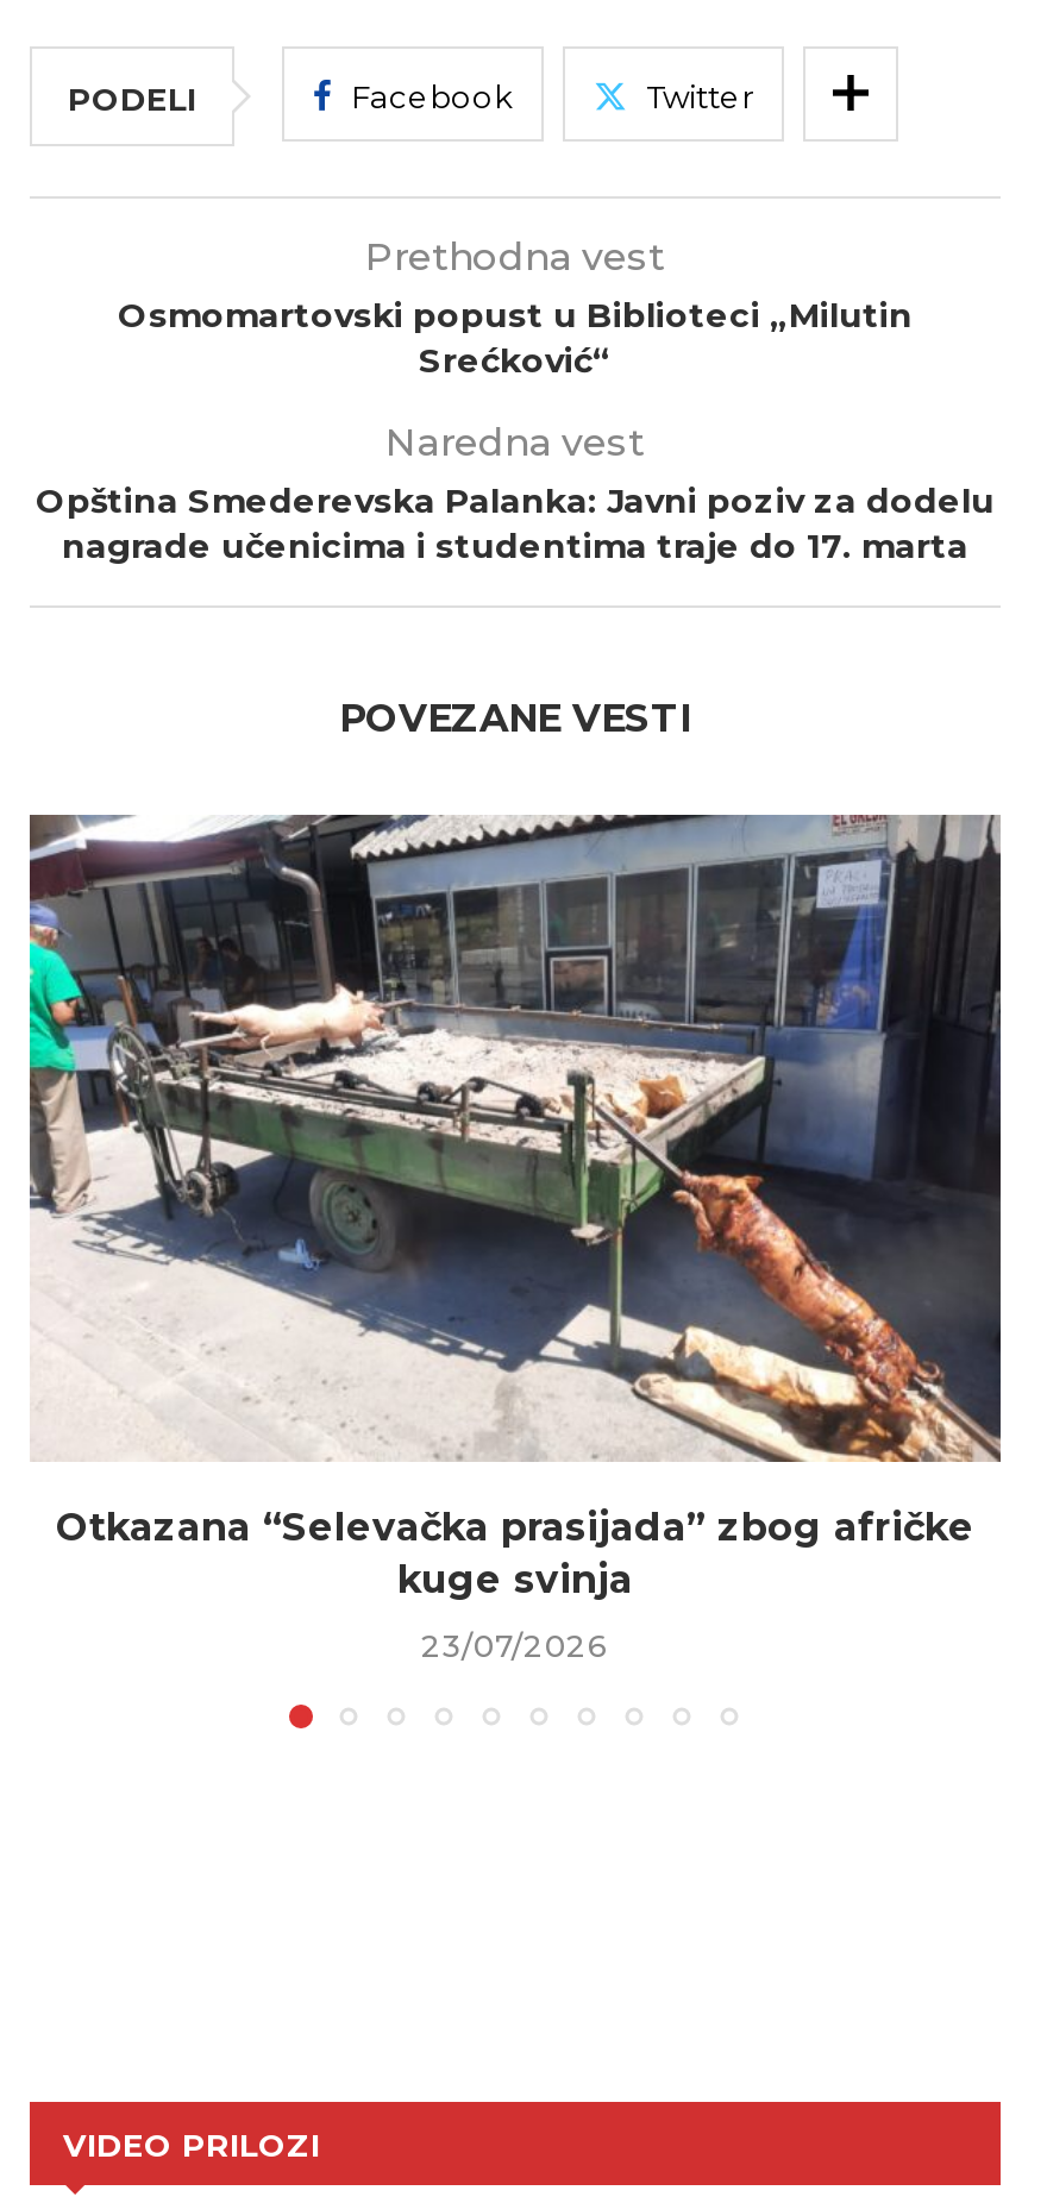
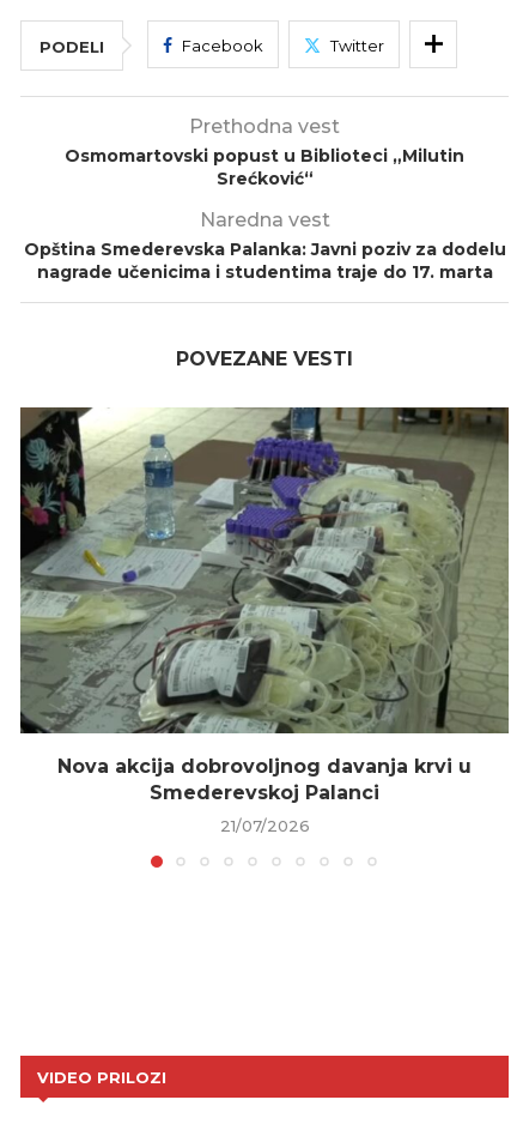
- [image]
- Otkazana “Selevačka prasijada” zbog afričke
- kuge svinja
+ [image]
+ Nova akcija dobrovoljnog davanja krvi u
+ Smederevskoj Palanci

- 23/07/2026
+ 21/07/2026
